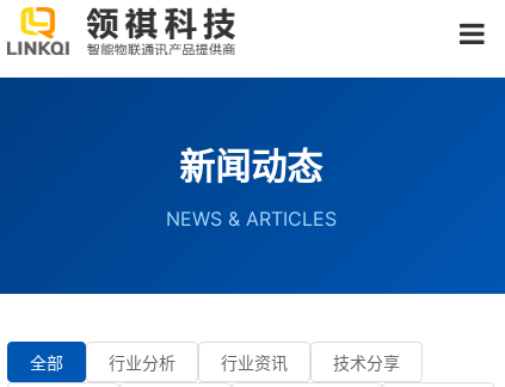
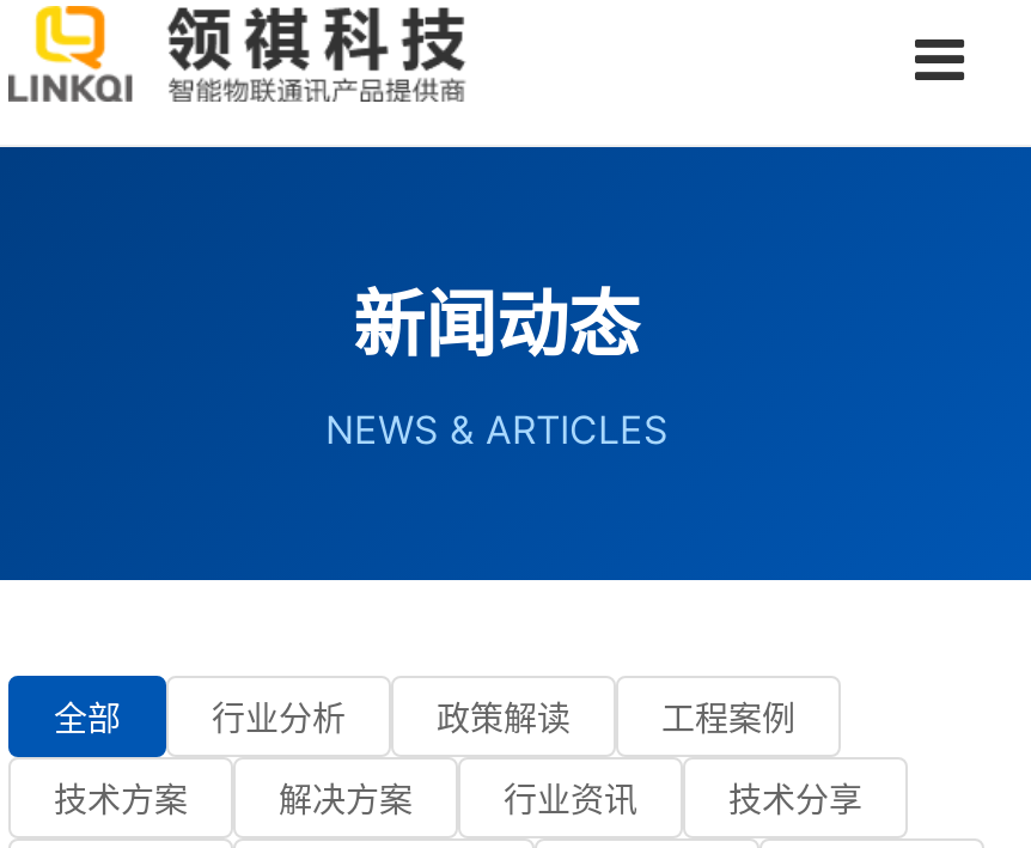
+ 政策解读
+ 工程案例
+ 技术方案
+ 解决方案
